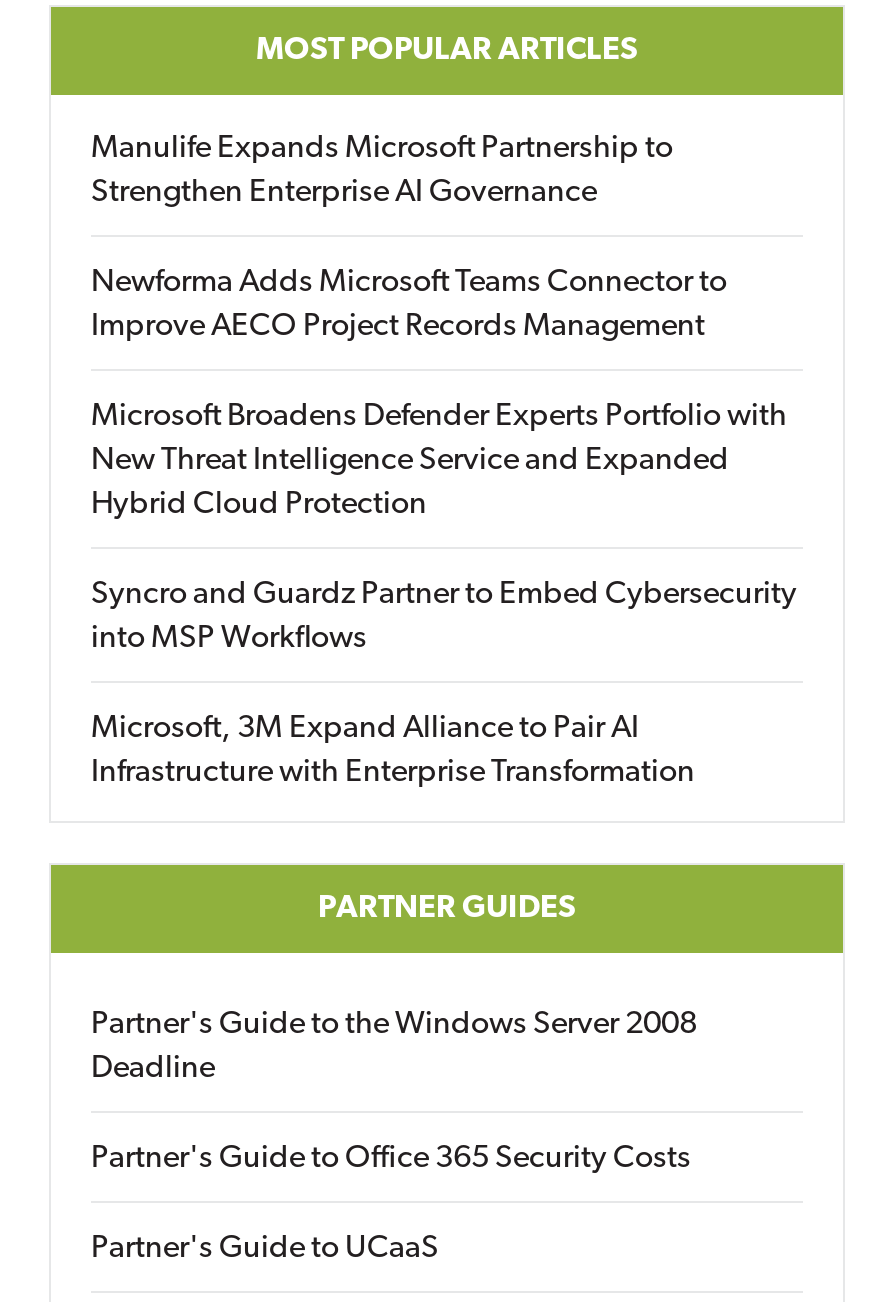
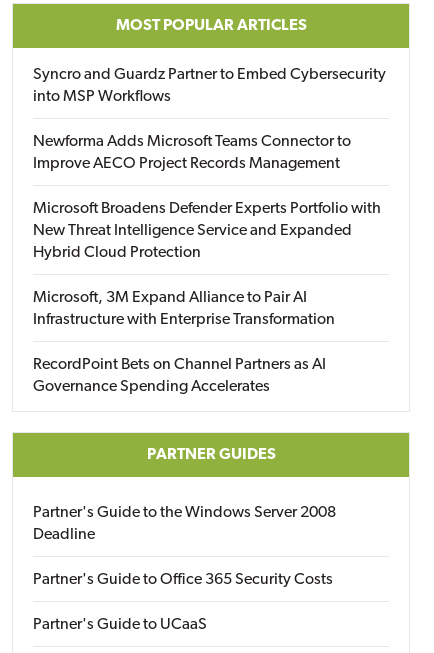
- Manulife Expands Microsoft Partnership to
- Strengthen Enterprise AI Governance

moved up: Syncro and Guardz Partner to Embed Cybersecurity | into MSP Workflows

moved up: Microsoft, 3M Expand Alliance to Pair AI | Infrastructure with Enterprise Transformation

+ RecordPoint Bets on Channel Partners as AI
+ Governance Spending Accelerates
